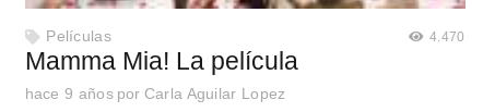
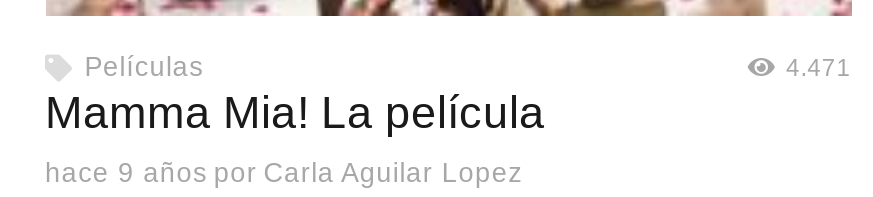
- 4.470
+ 4.471
